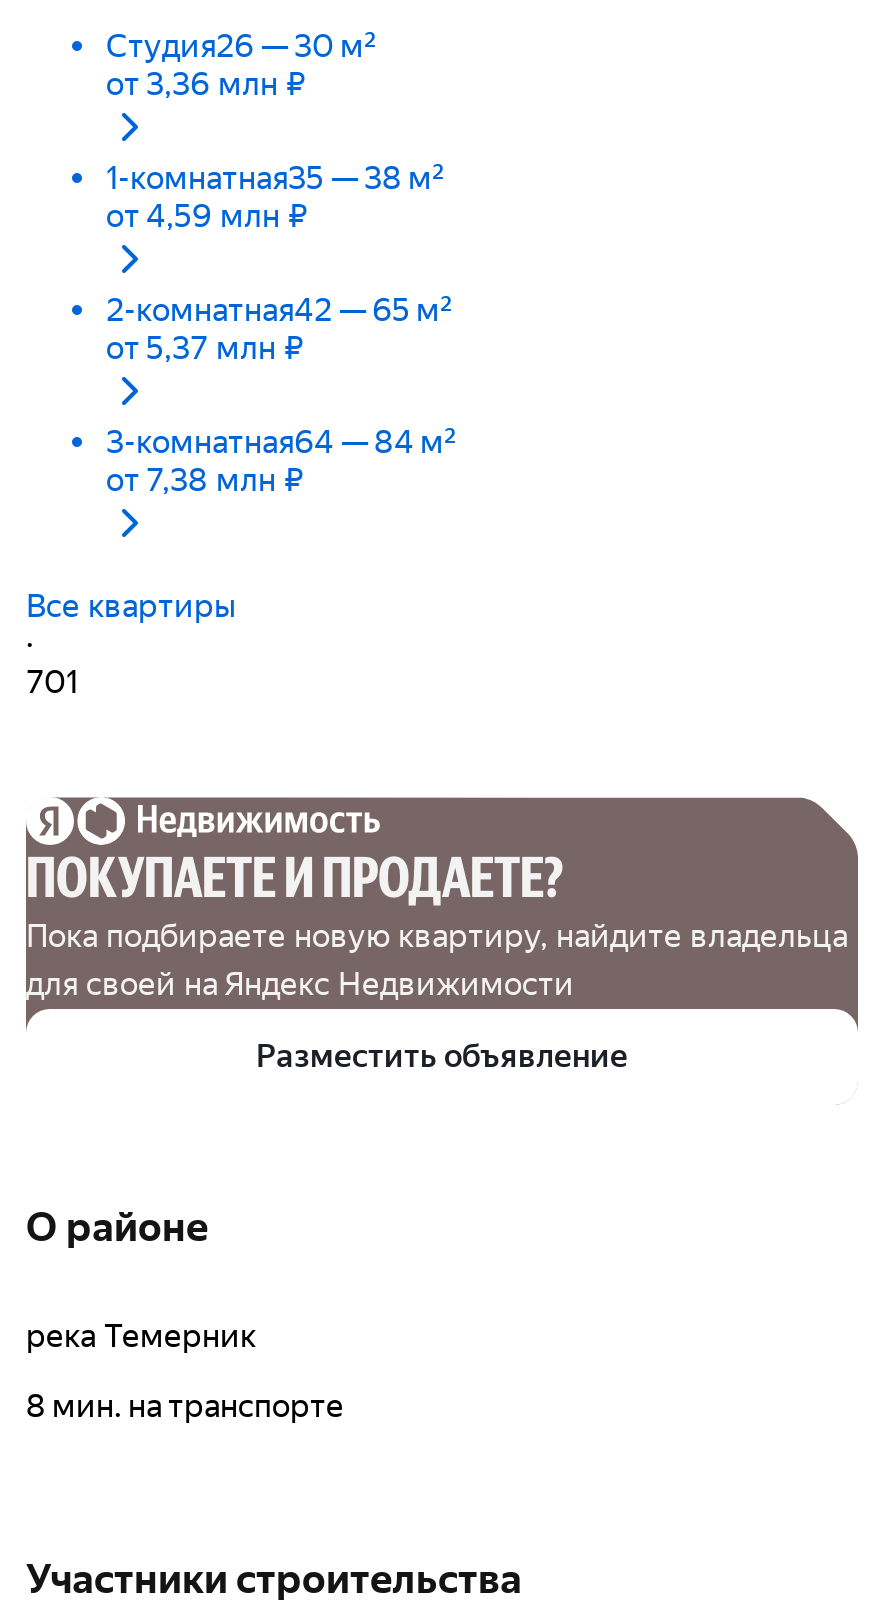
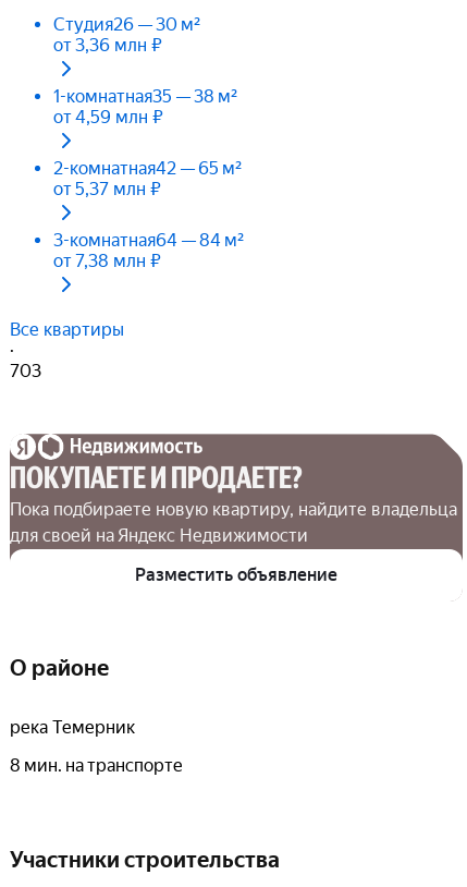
- 701
+ 703
